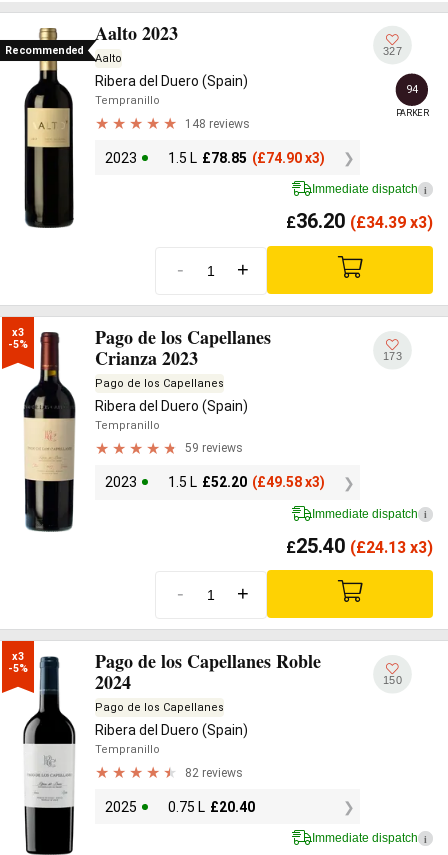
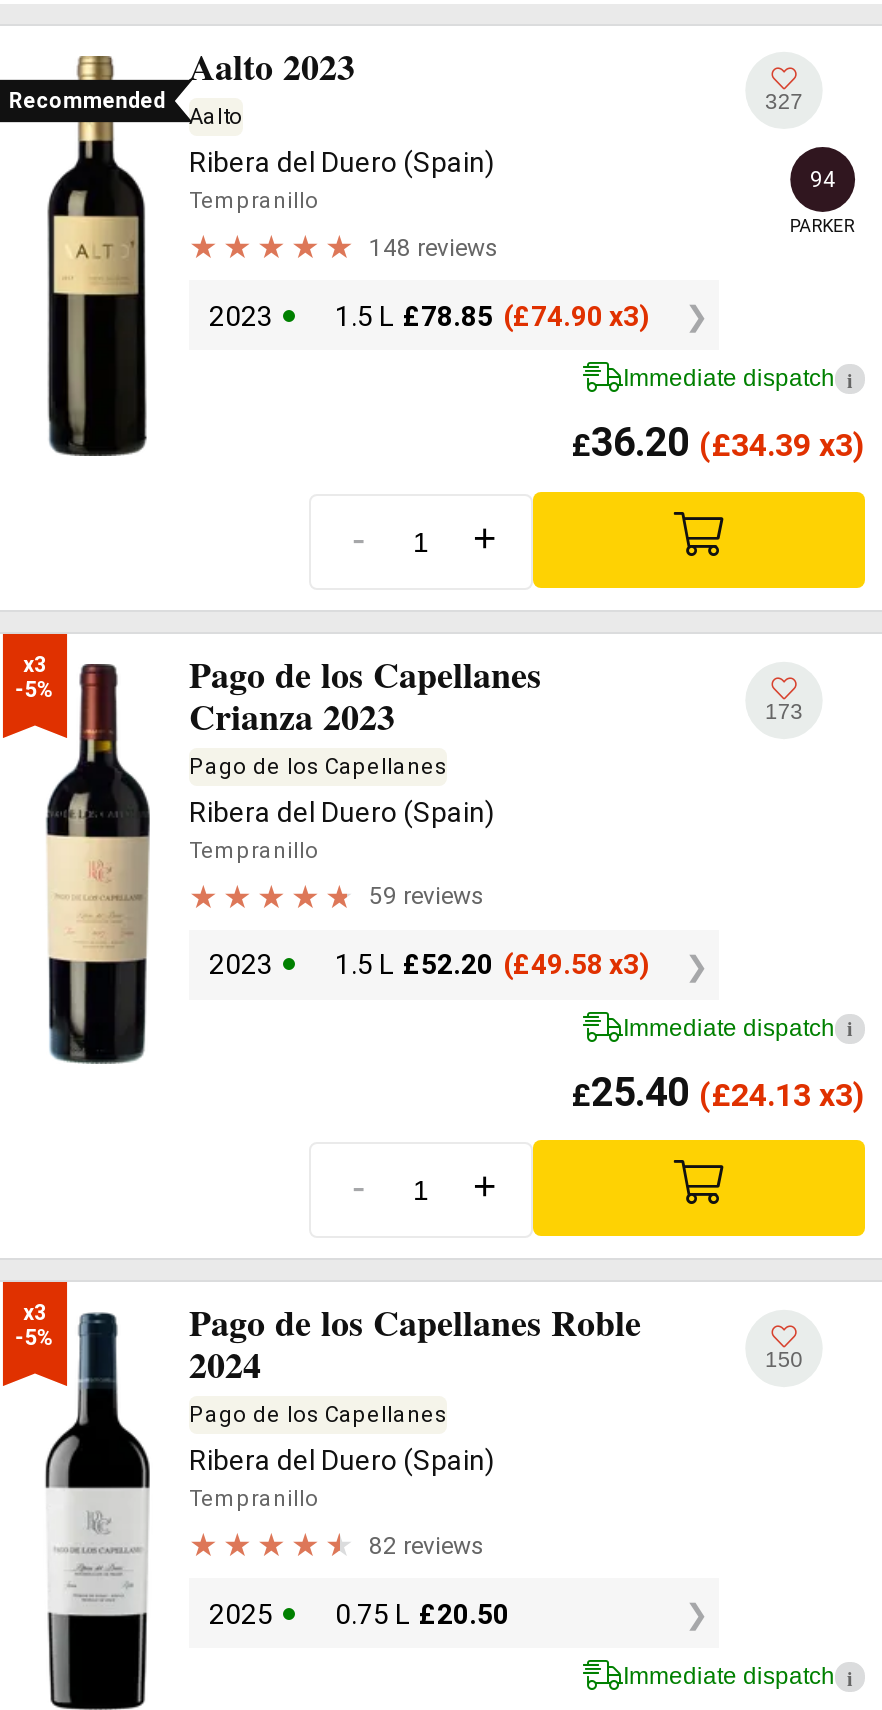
- 2025 0.75 L £20.40
+ 2025 0.75 L £20.50
